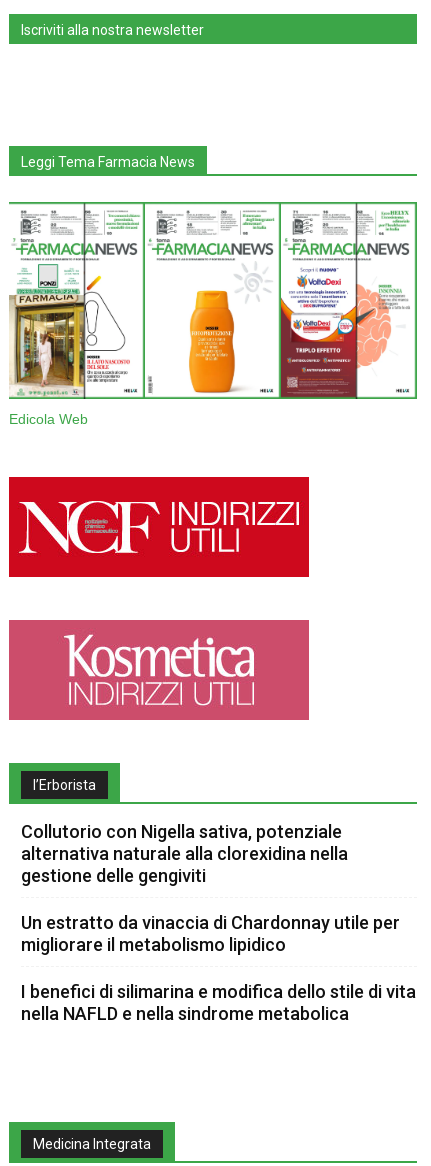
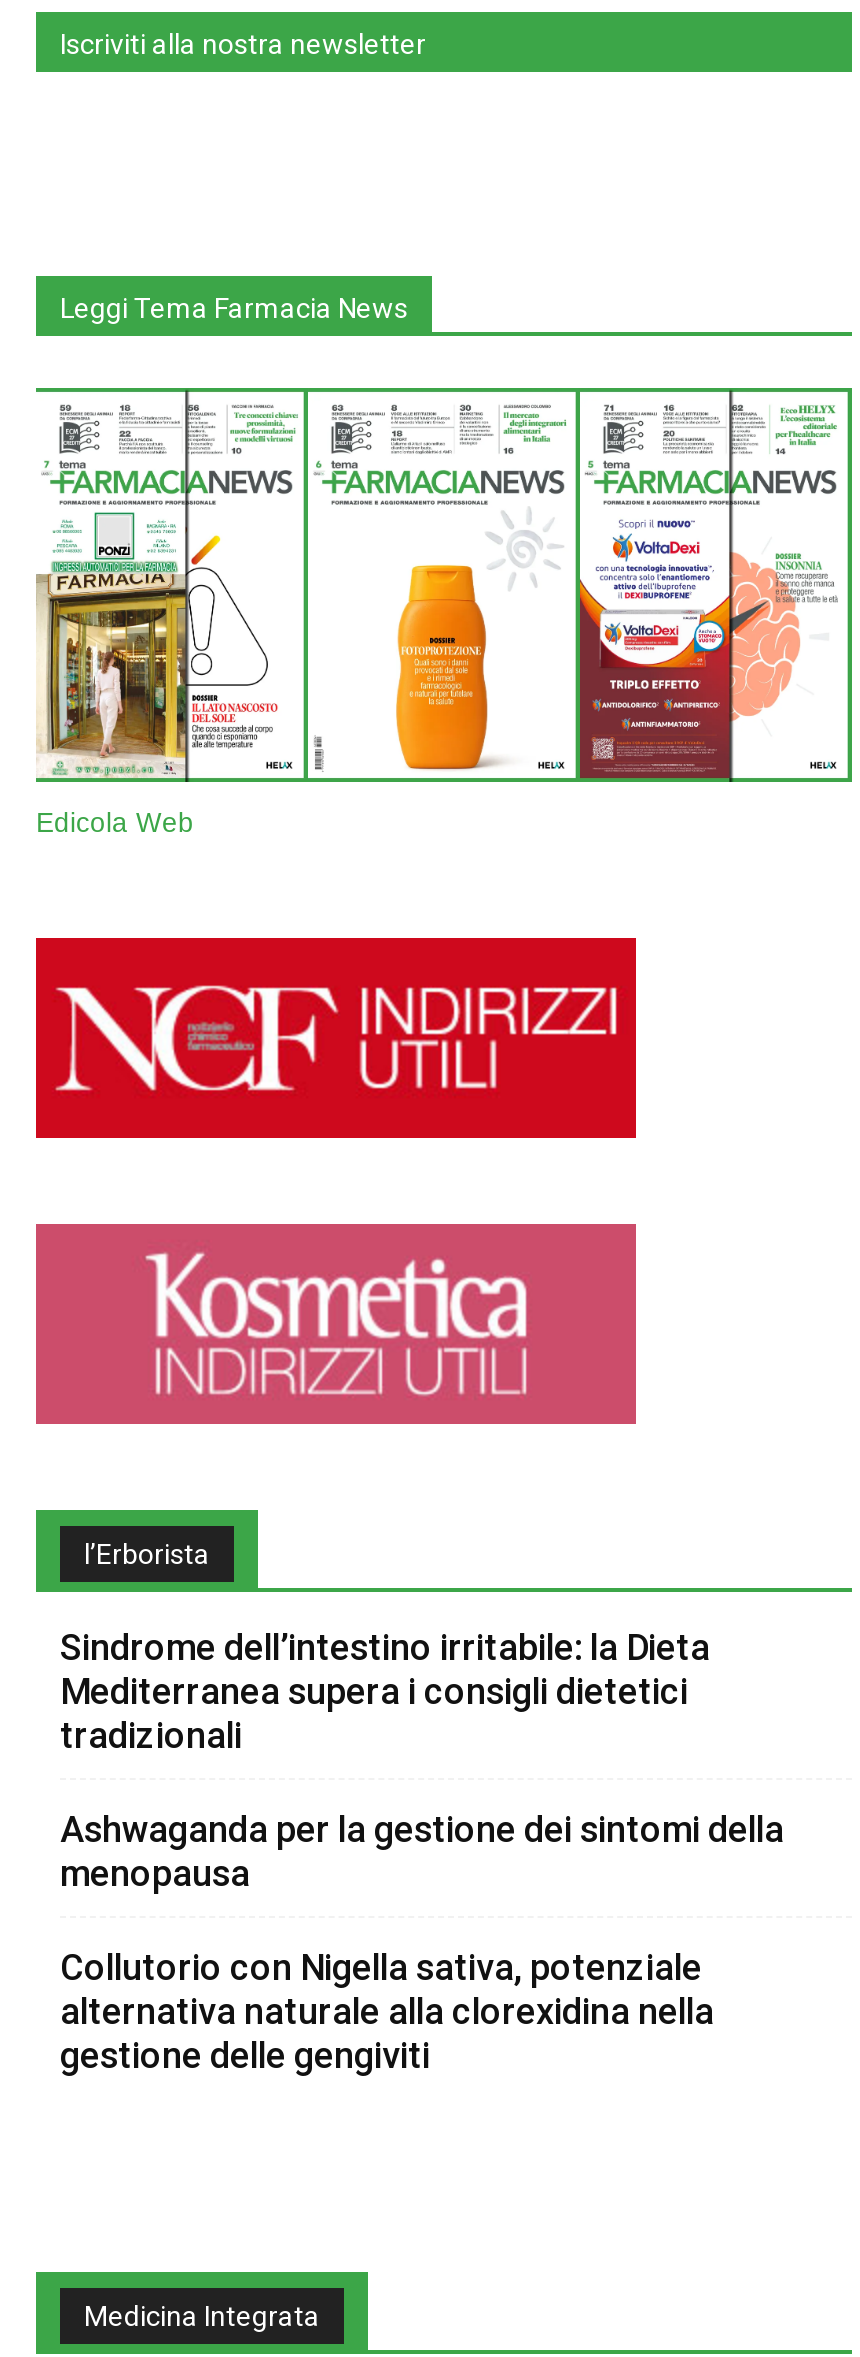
+ Sindrome dell’intestino irritabile: la Dieta
+ Mediterranea supera i consigli dietetici
+ tradizionali
+ Ashwaganda per la gestione dei sintomi della
+ menopausa

moved down: Collutorio con Nigella sativa, potenziale | alternativa naturale alla clorexidina nella | gestione delle gengiviti

- Un estratto da vinaccia di Chardonnay utile per
- migliorare il metabolismo lipidico
- I benefici di silimarina e modifica dello stile di vita
- nella NAFLD e nella sindrome metabolica
